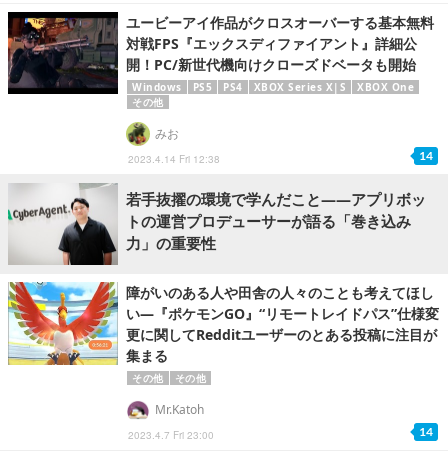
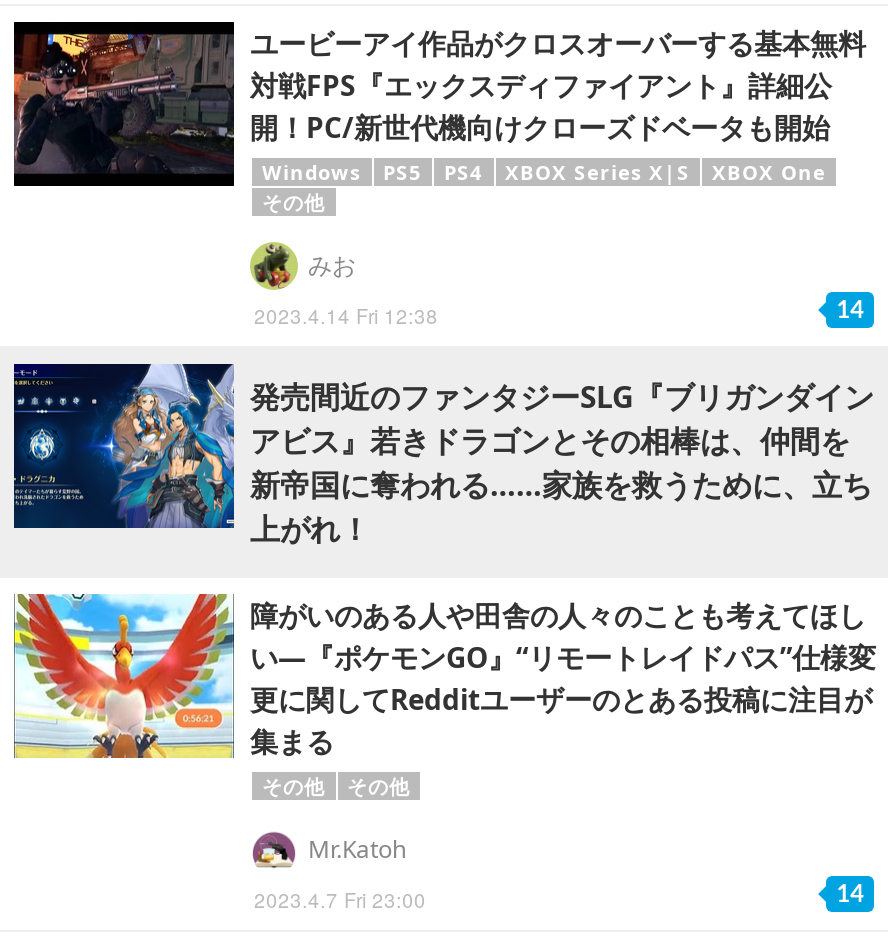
- [image]
- 若手抜擢の環境で学んだこと――アプリボッ
- トの運営プロデューサーが語る「巻き込み
- 力」の重要性
+ [image]
+ 発売間近のファンタジーSLG『ブリガンダイン
+ アビス』若きドラゴンとその相棒は、仲間を
+ 新帝国に奪われる……家族を救うために、立ち
+ 上がれ！
